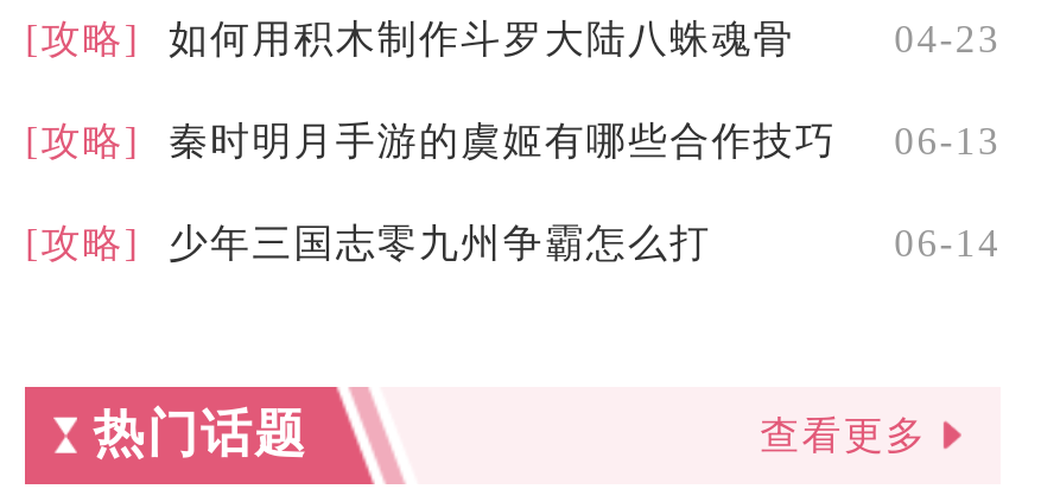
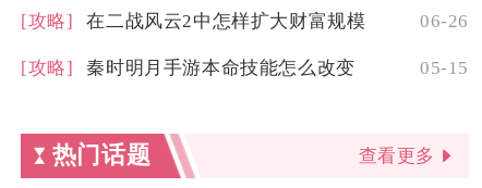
- 如何用积木制作斗罗大陆八蛛魂骨
- 04-23
+ 在二战风云2中怎样扩大财富规模
+ 06-26

- 秦时明月手游的虞姬有哪些合作技巧
- 06-13
- [攻略]
- 少年三国志零九州争霸怎么打
- 06-14
+ 秦时明月手游本命技能怎么改变
+ 05-15
